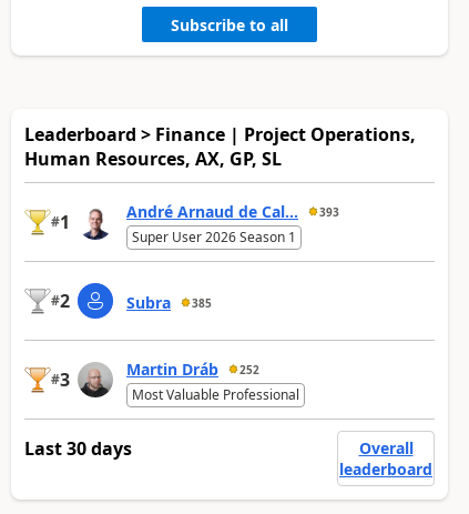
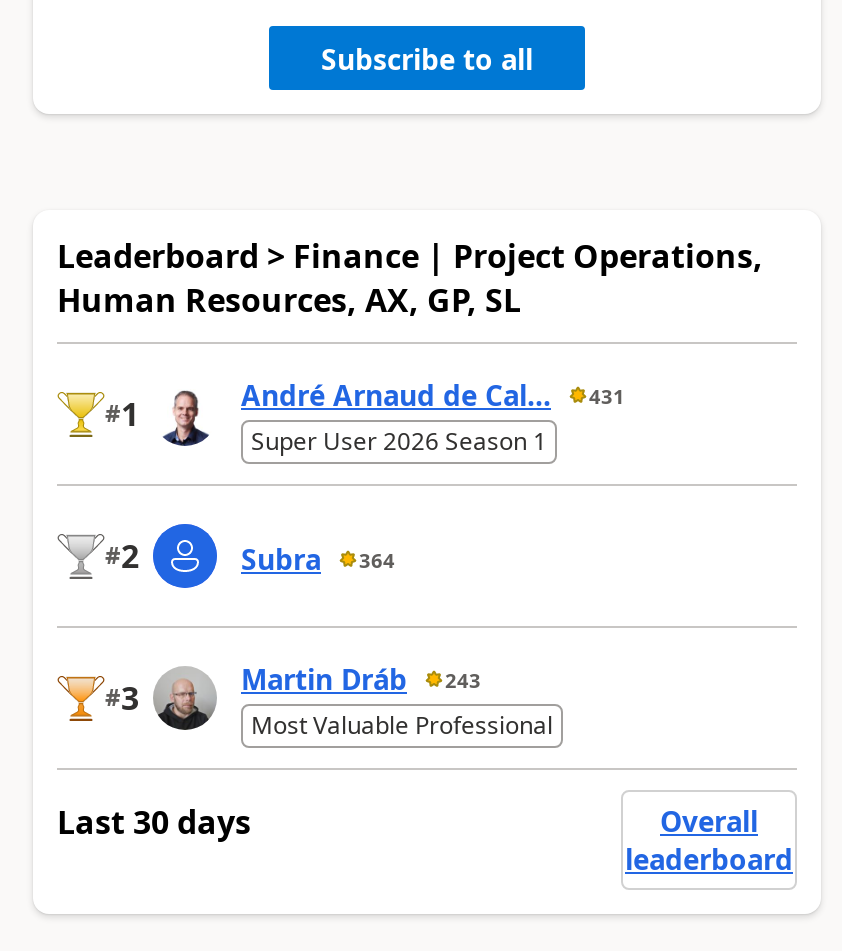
- André Arnaud de Cal... 393
+ André Arnaud de Cal... 431

- Subra 385
+ Subra 364

- Martin Dráb 252
+ Martin Dráb 243
